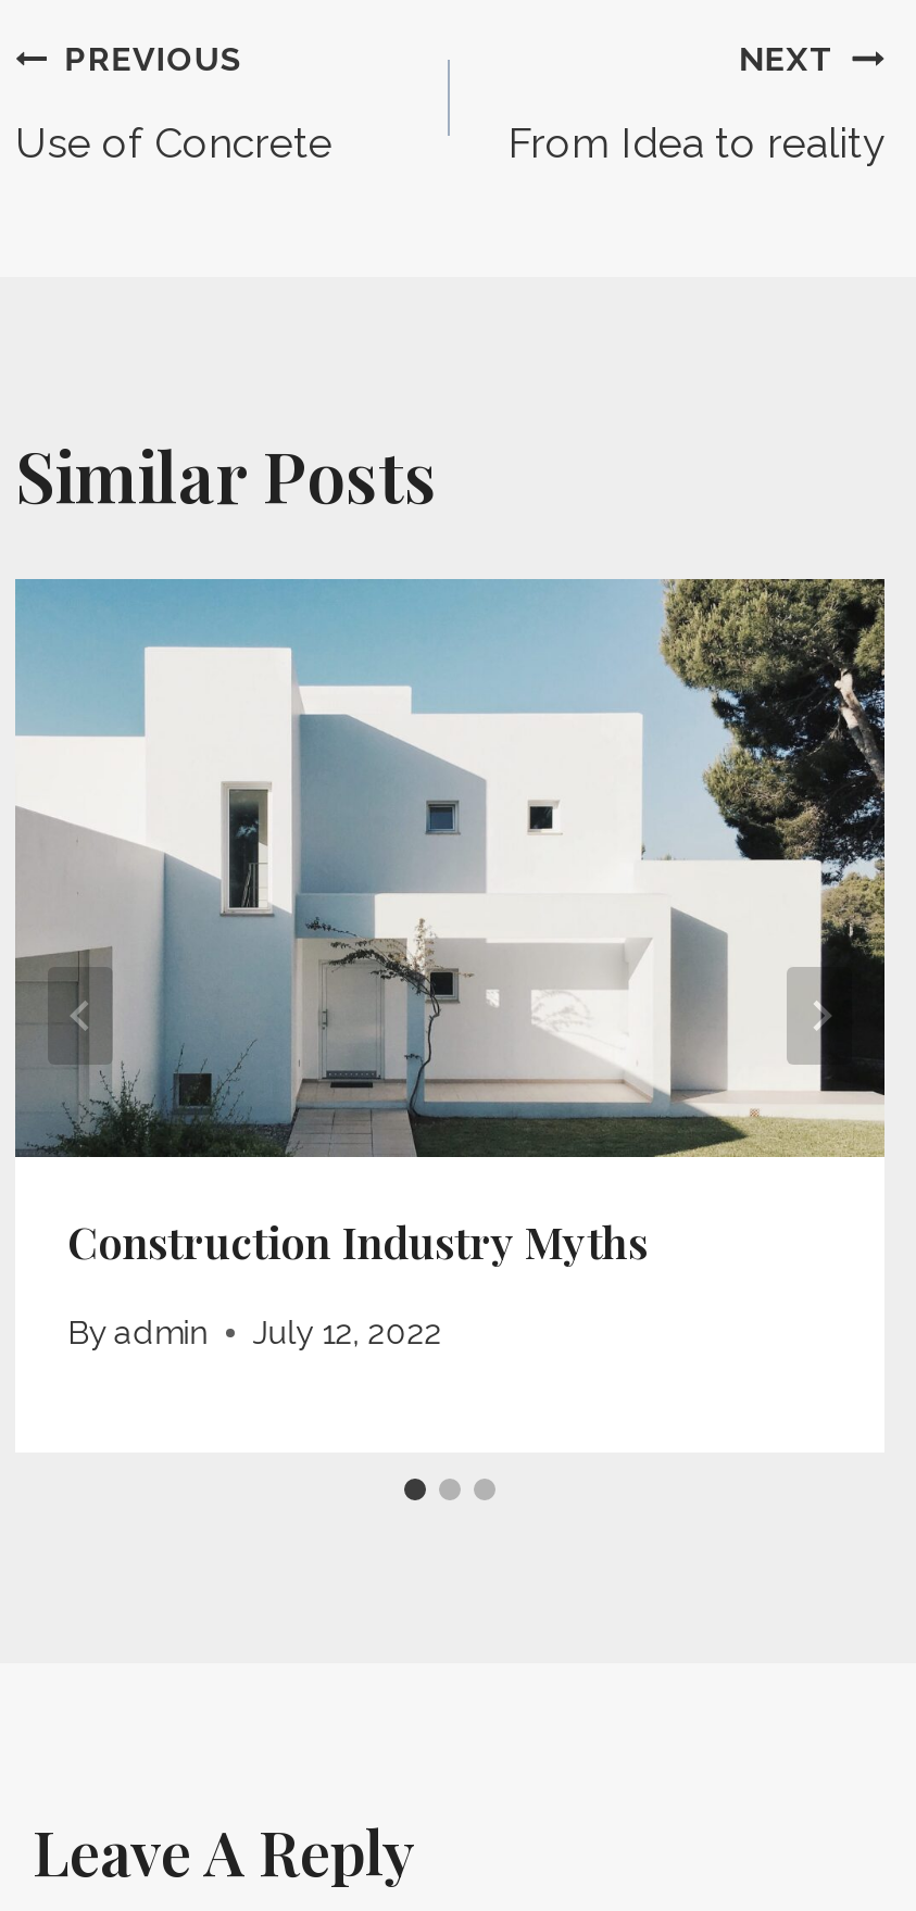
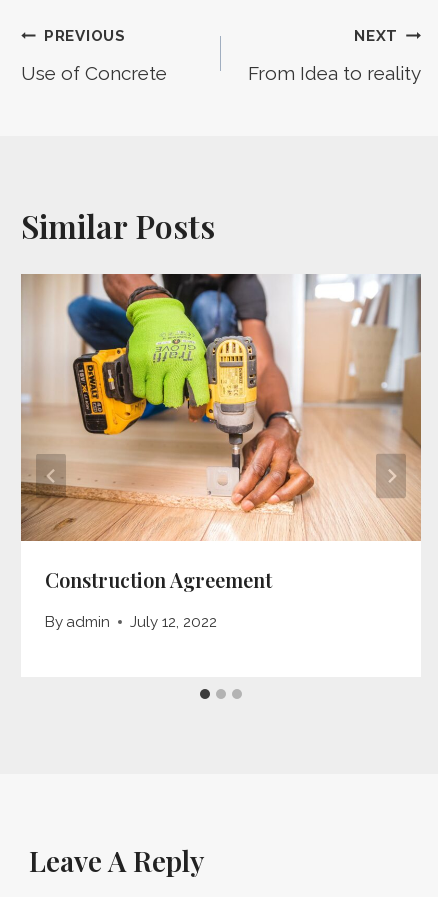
- [image]
- Construction Industry Myths
+ [image]
+ Construction Agreement
